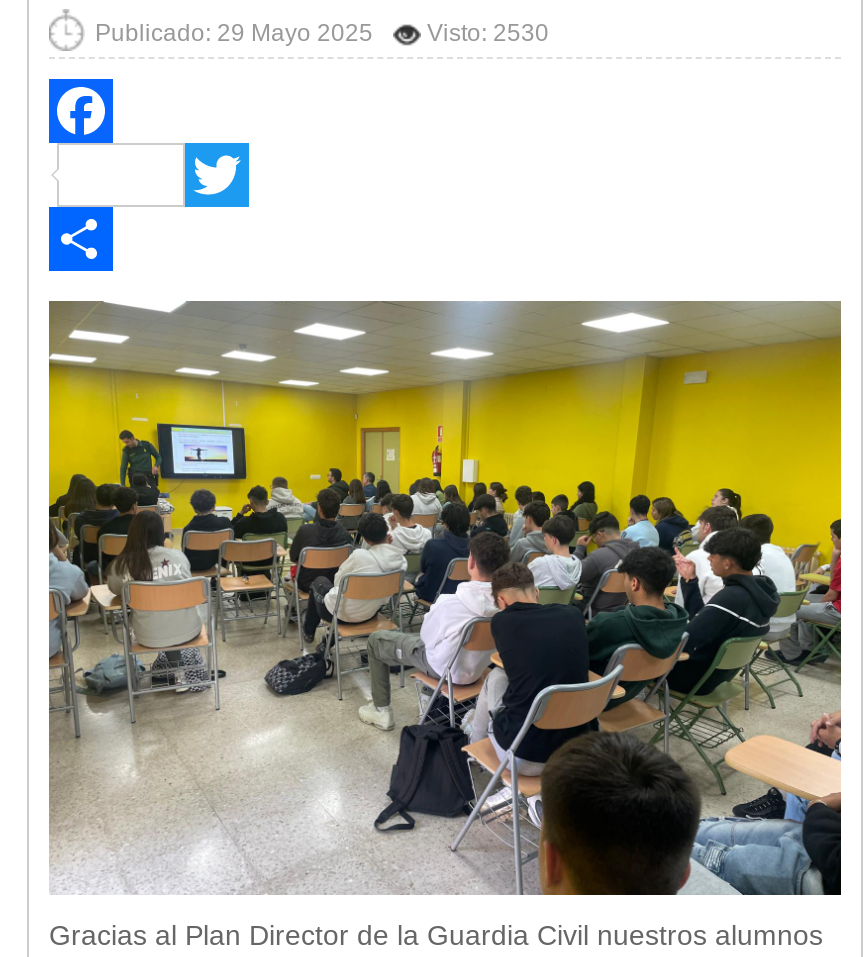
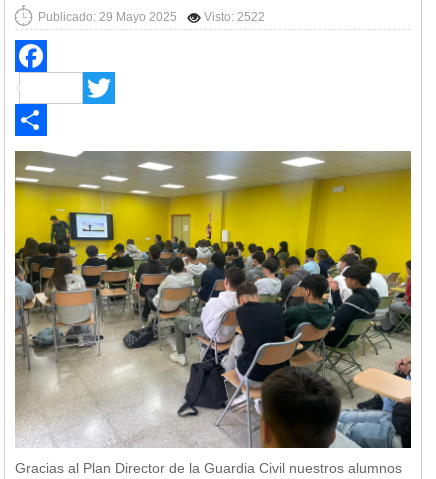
- Publicado: 29 Mayo 2025 Visto: 2530
+ Publicado: 29 Mayo 2025 Visto: 2522
